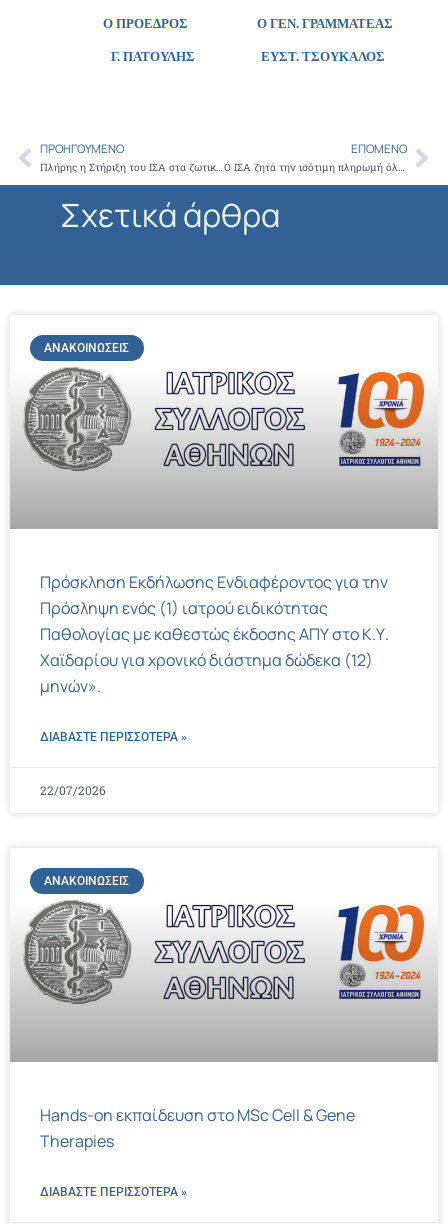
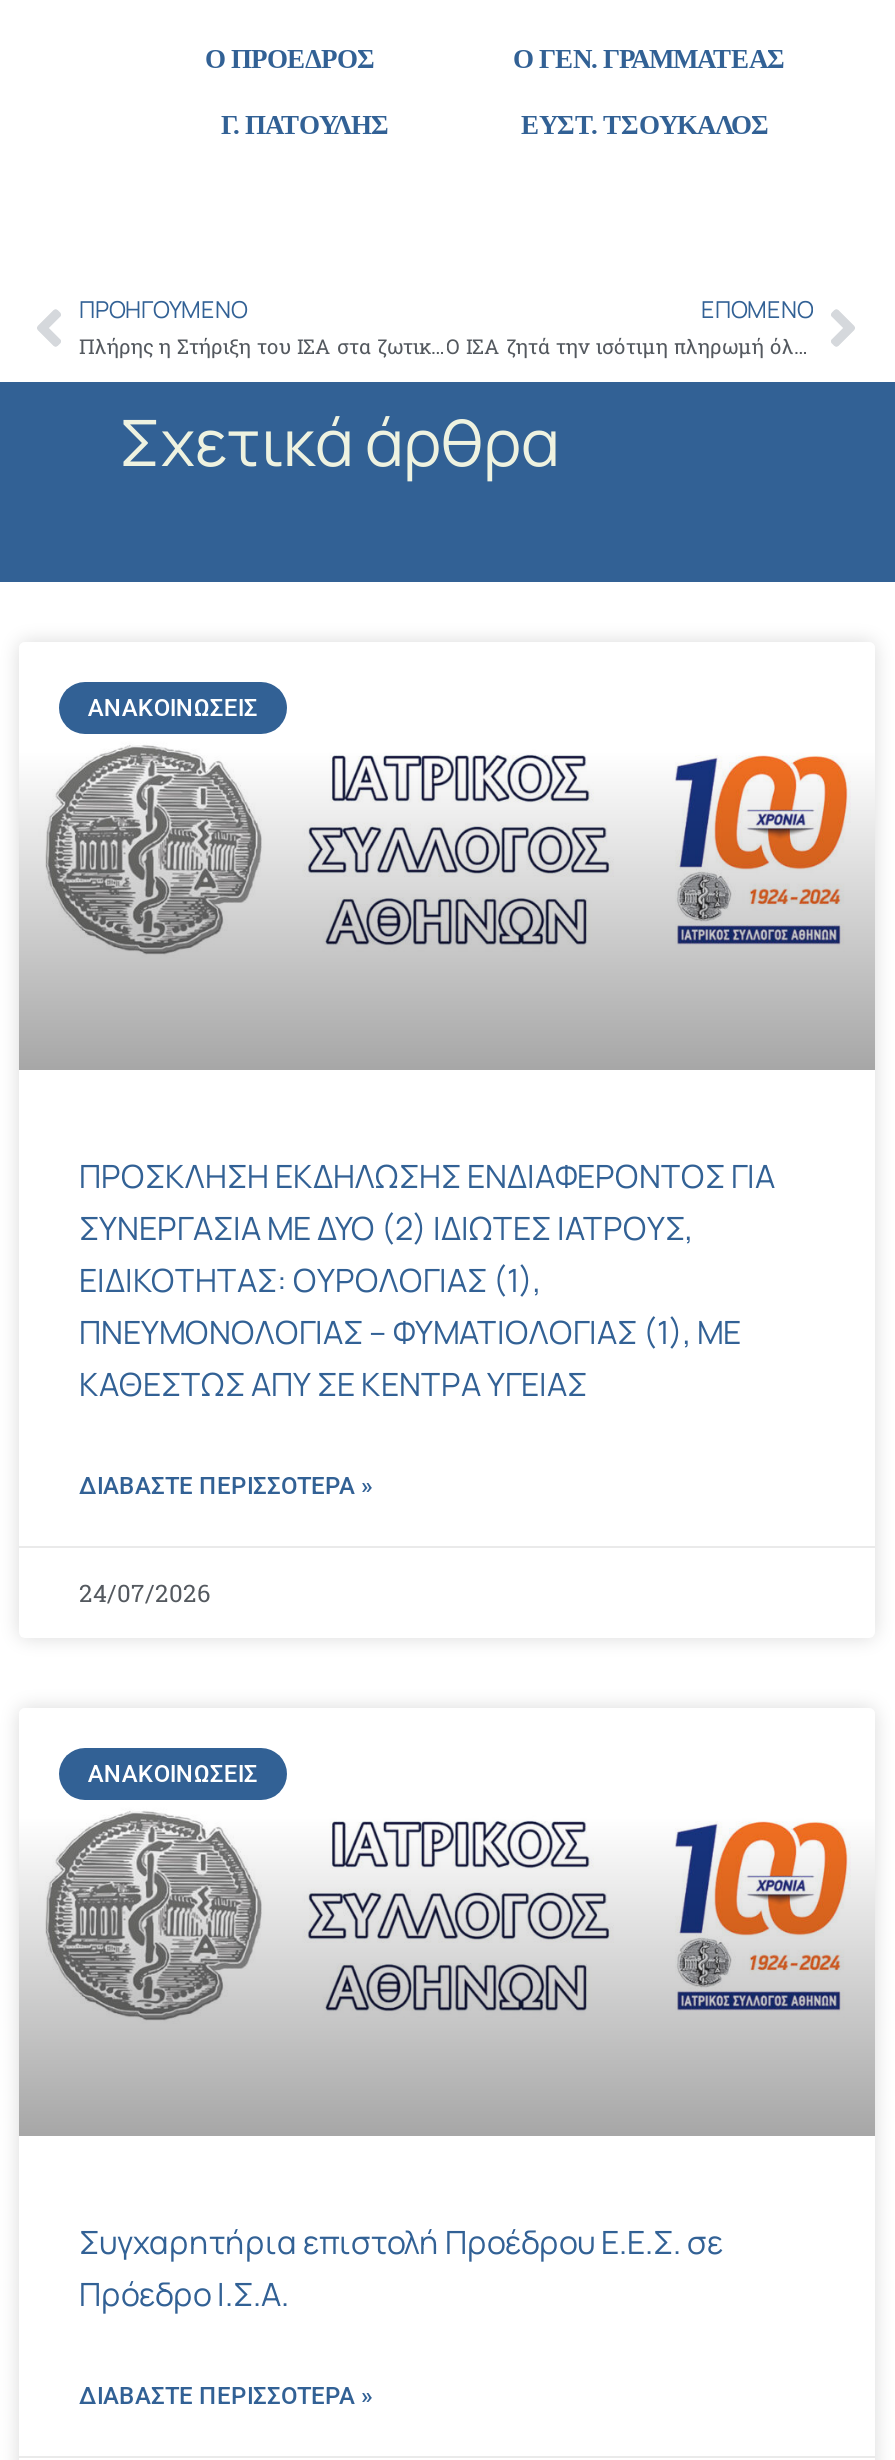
- Πρόσκληση Εκδήλωσης Ενδιαφέροντος για την
- Πρόσληψη ενός (1) ιατρού ειδικότητας
- Παθολογίας με καθεστώς έκδοσης ΑΠΥ στο Κ.Υ.
- Χαϊδαρίου για χρονικό διάστημα δώδεκα (12)
- μηνών».
+ ΠΡΟΣΚΛΗΣΗ ΕΚΔΗΛΩΣΗΣ ΕΝΔΙΑΦΕΡΟΝΤΟΣ ΓΙΑ
+ ΣΥΝΕΡΓΑΣΙΑ ΜΕ ΔΥΟ (2) ΙΔΙΩΤΕΣ ΙΑΤΡΟΥΣ,
+ ΕΙΔΙΚΟΤΗΤΑΣ: ΟΥΡΟΛΟΓΙΑΣ (1),
+ ΠΝΕΥΜΟΝΟΛΟΓΙΑΣ – ΦΥΜΑΤΙΟΛΟΓΙΑΣ (1), ΜΕ
+ ΚΑΘΕΣΤΩΣ ΑΠΥ ΣΕ ΚΕΝΤΡΑ ΥΓΕΙΑΣ

- 22/07/2026
+ 24/07/2026

- Hands-on εκπαίδευση στο MSc Cell & Gene
- Therapies
+ Συγχαρητήρια επιστολή Προέδρου Ε.Ε.Σ. σε
+ Πρόεδρο Ι.Σ.Α.
